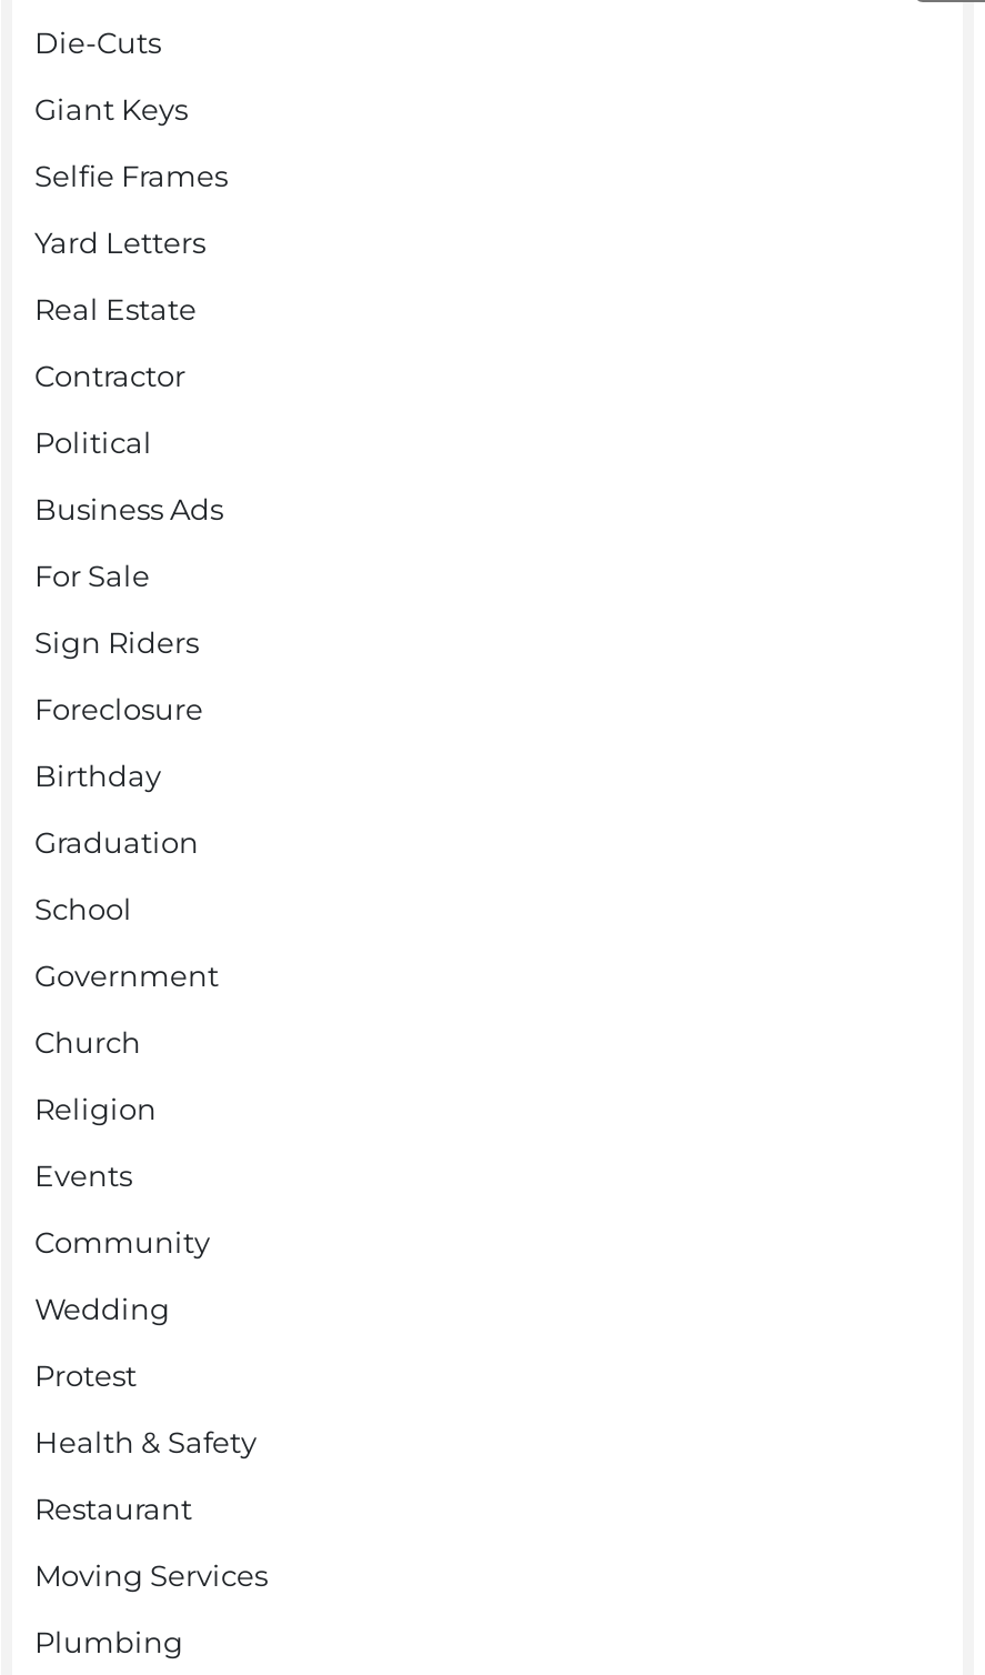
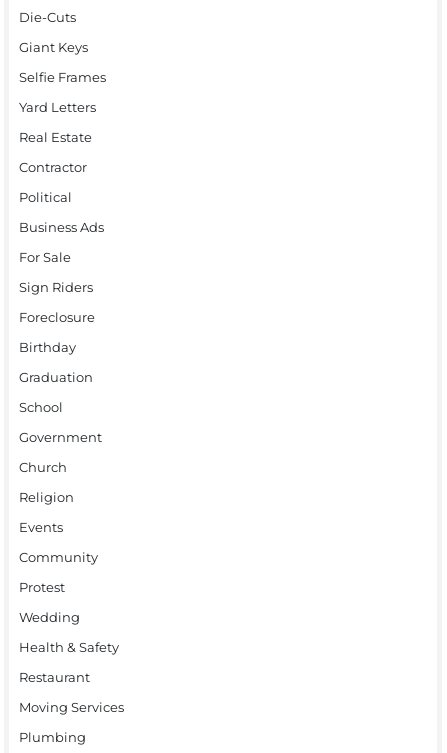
moved down: Wedding

moved up: Protest
